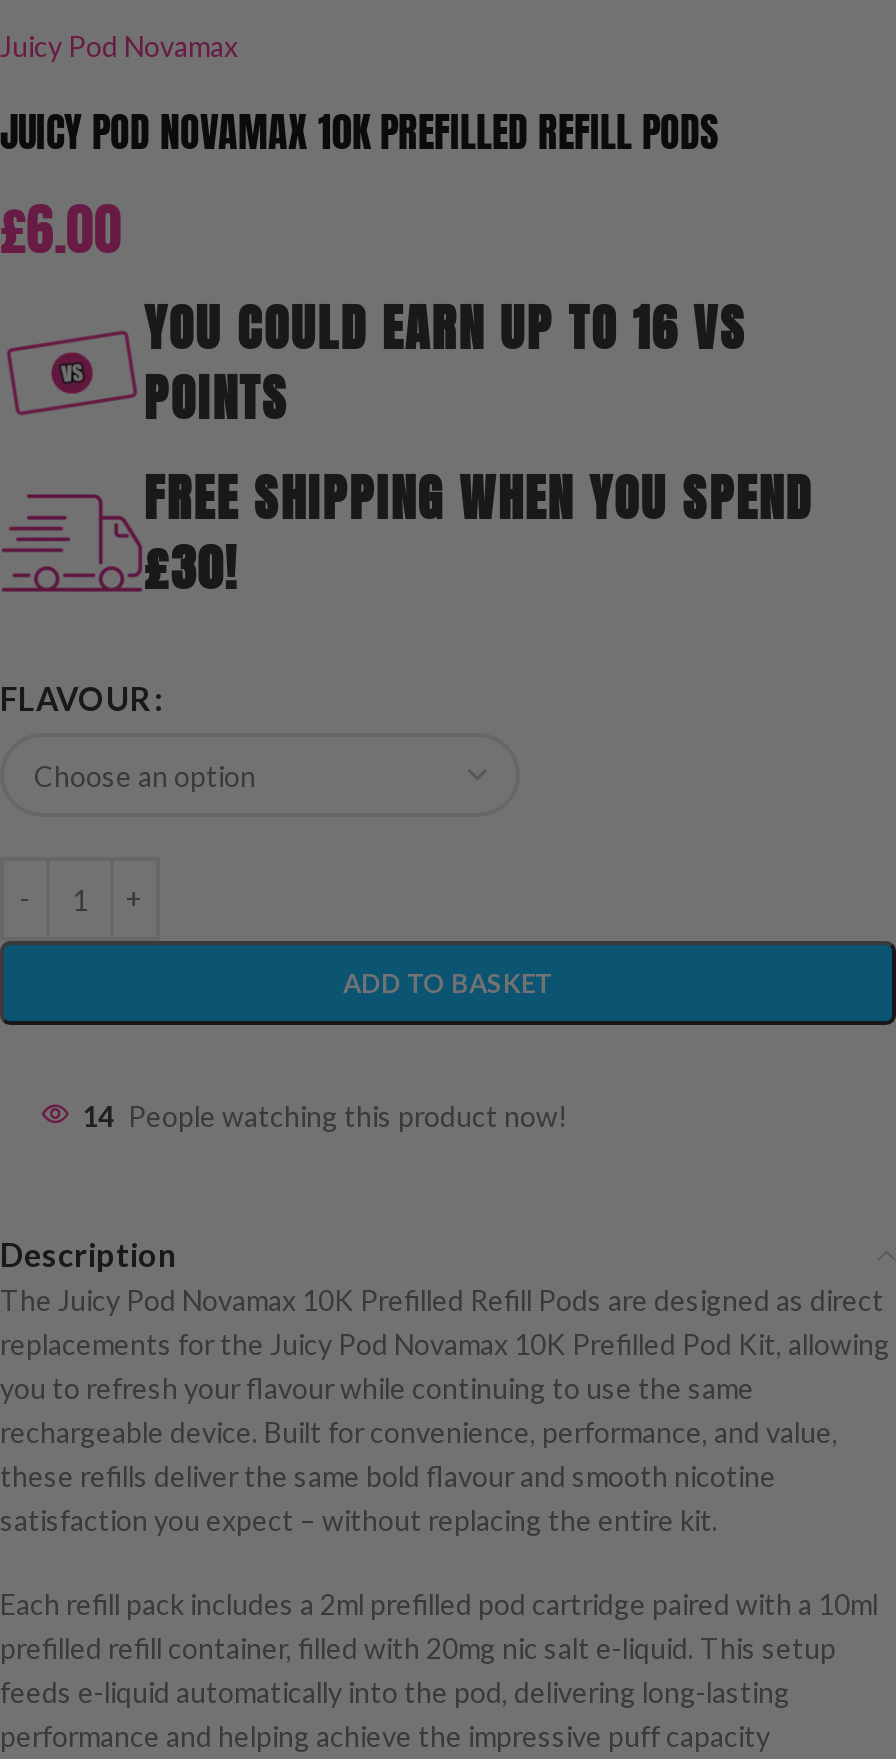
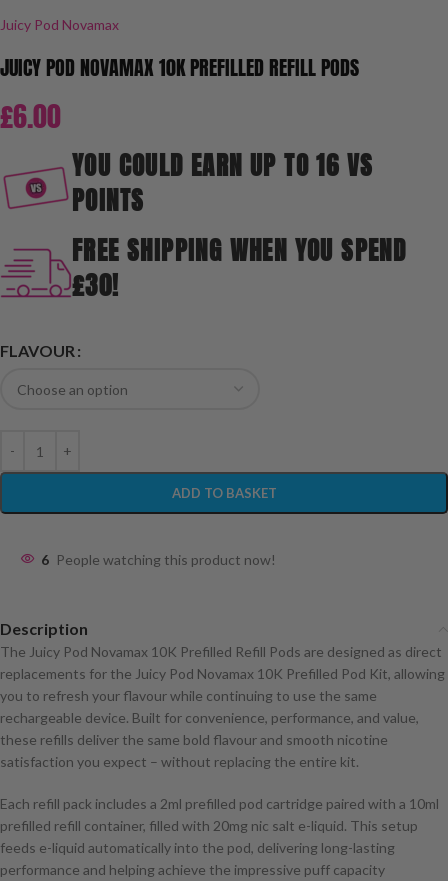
- 14 People watching this product now!
+ 6 People watching this product now!
